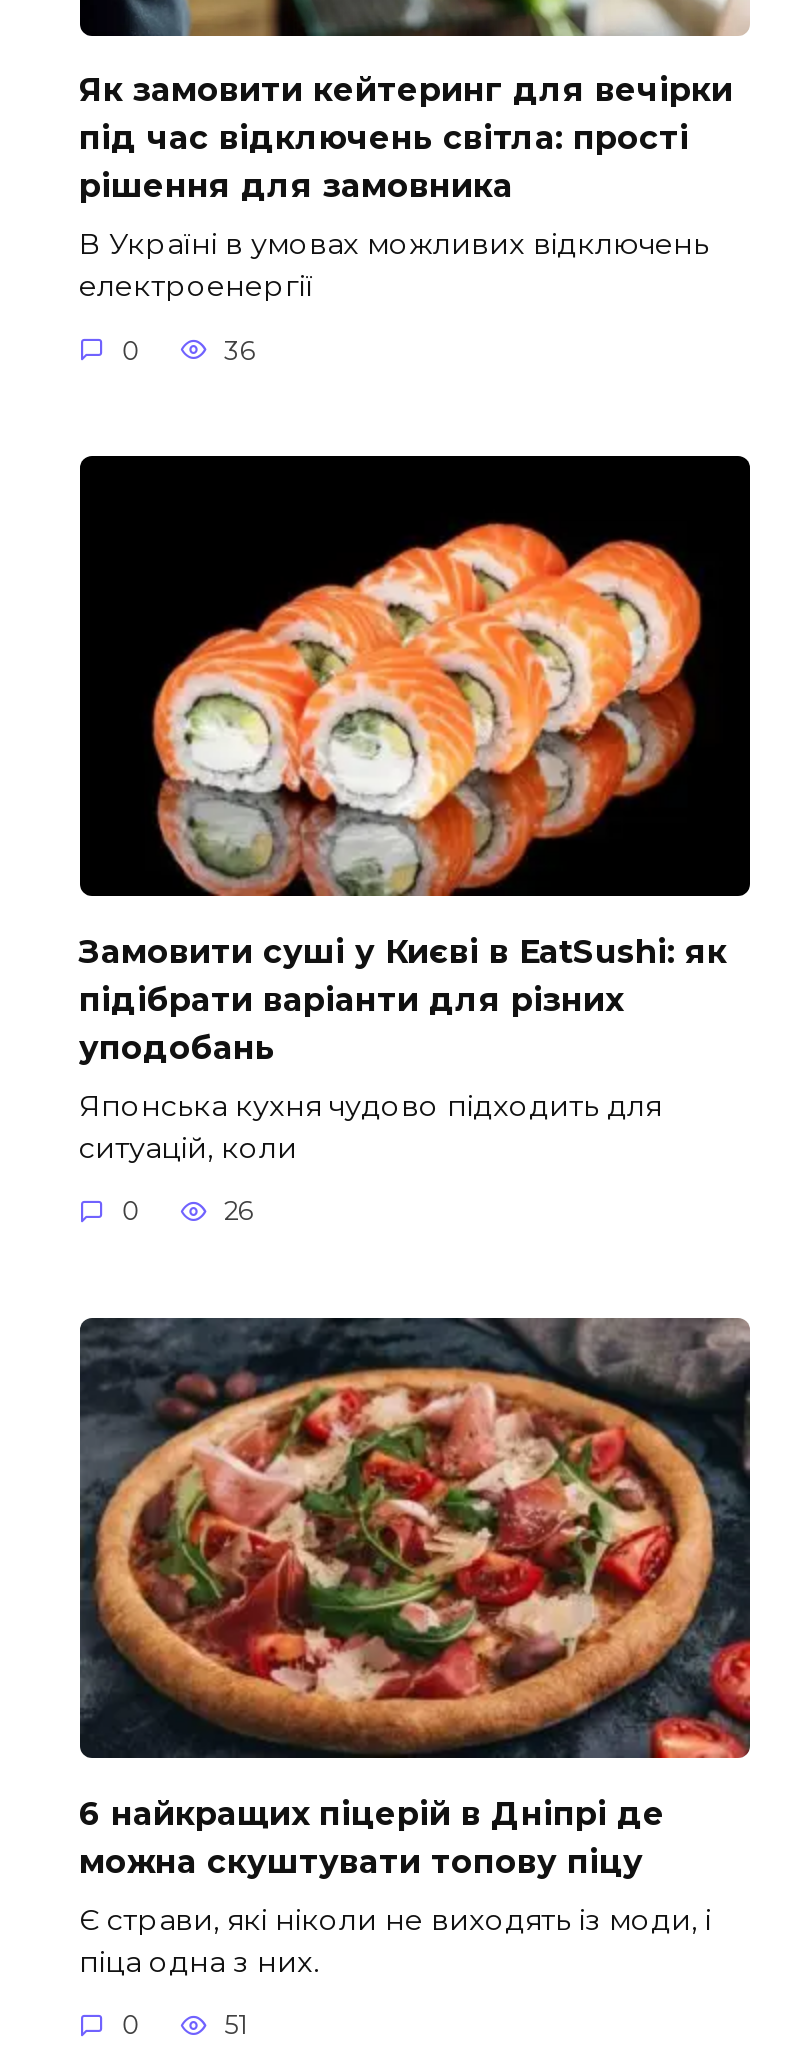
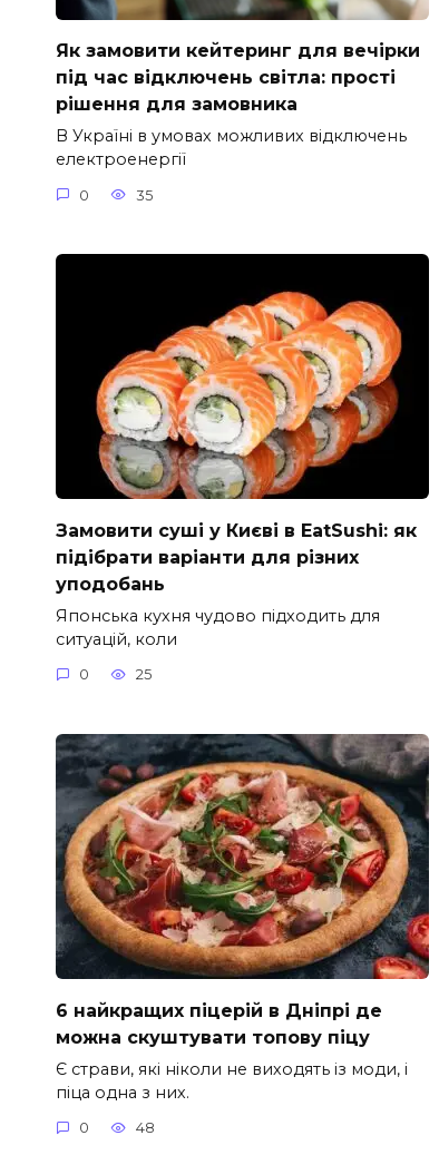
- 36
+ 35

- 26
+ 25

- 51
+ 48
